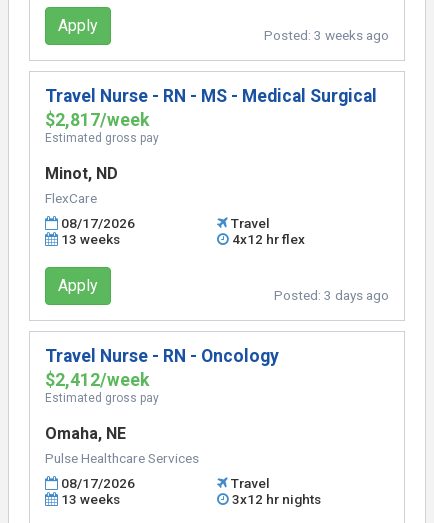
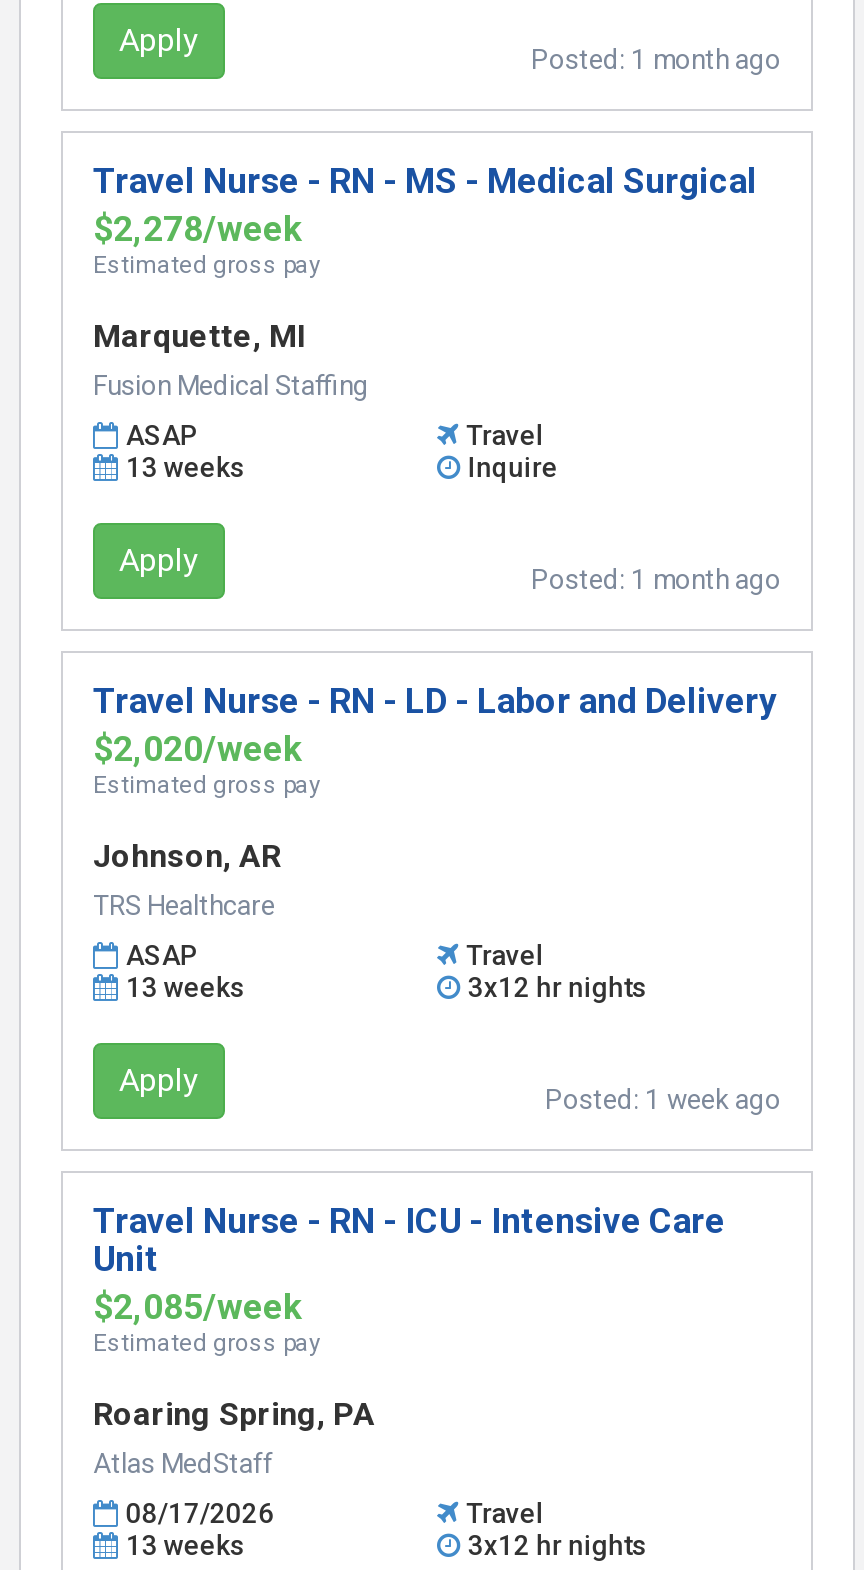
- Posted: 3 weeks ago
+ Posted: 1 month ago

- $2,817/week
+ $2,278/week

- Minot, ND
- FlexCare
+ Marquette, MI
+ Fusion Medical Staffing

- 08/17/2026
+ ASAP

- 4x12 hr flex
+ Inquire

- Posted: 3 days ago
+ Posted: 1 month ago

- Travel Nurse - RN - Oncology
- $2,412/week
+ Travel Nurse - RN - LD - Labor and Delivery
+ $2,020/week

- Omaha, NE
- Pulse Healthcare Services
+ Johnson, AR
+ TRS Healthcare
+ ASAP
+ Travel
+ 13 weeks
+ 3x12 hr nights
+ Apply
+ Posted: 1 week ago
+ Travel Nurse - RN - ICU - Intensive Care
+ Unit
+ $2,085/week
+ Estimated gross pay
+ Roaring Spring, PA
+ Atlas MedStaff
